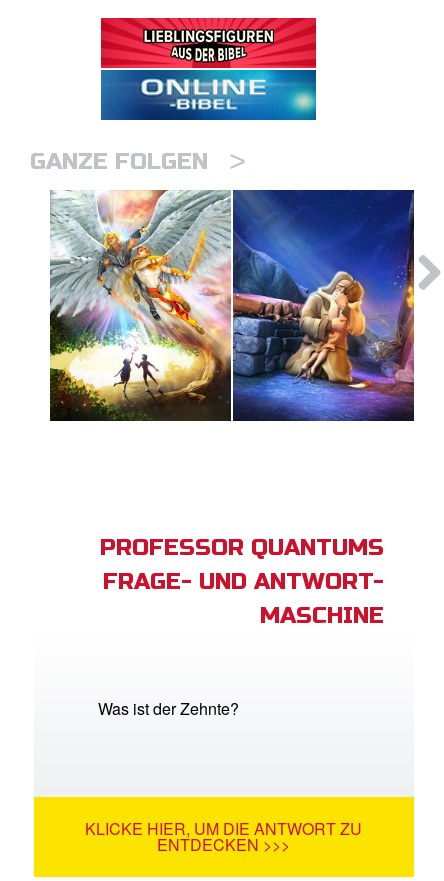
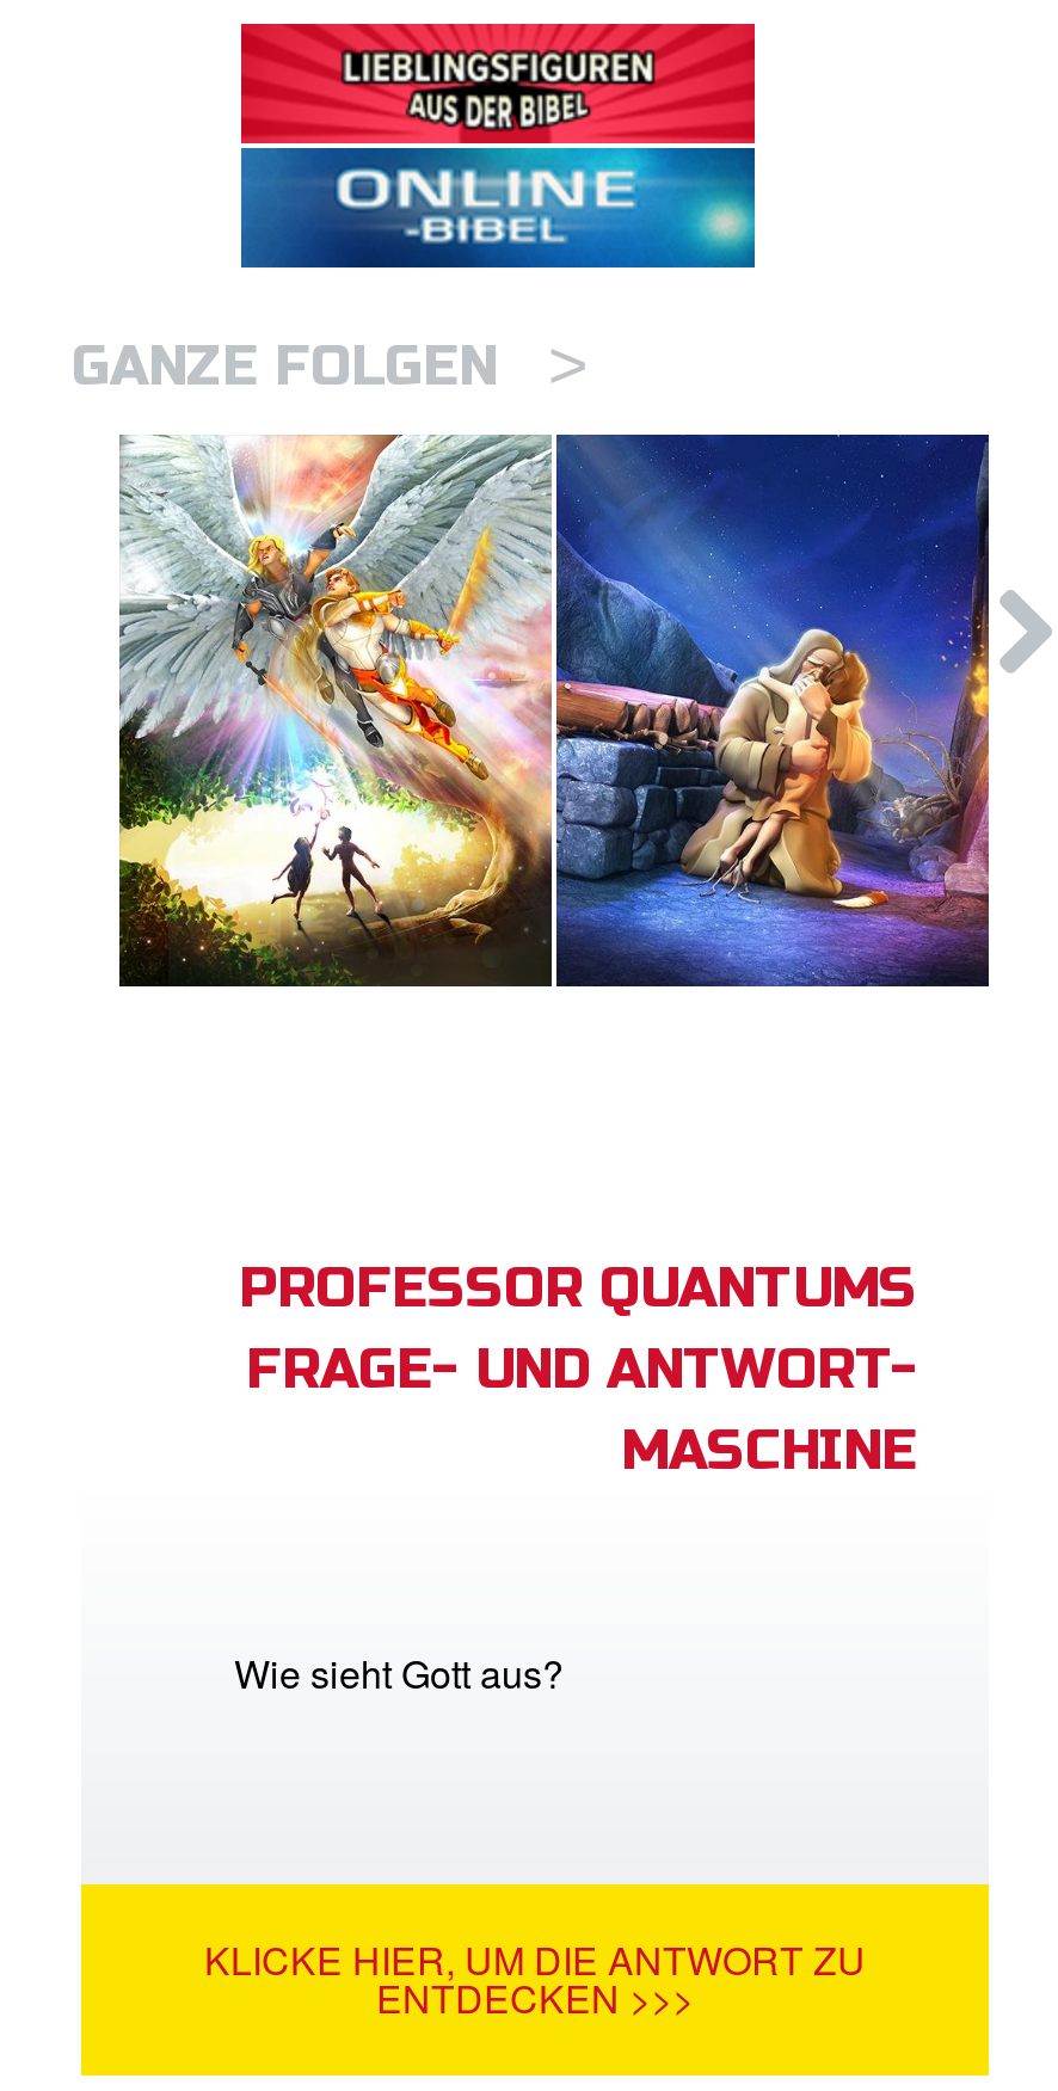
- Was ist der Zehnte?
+ Wie sieht Gott aus?
